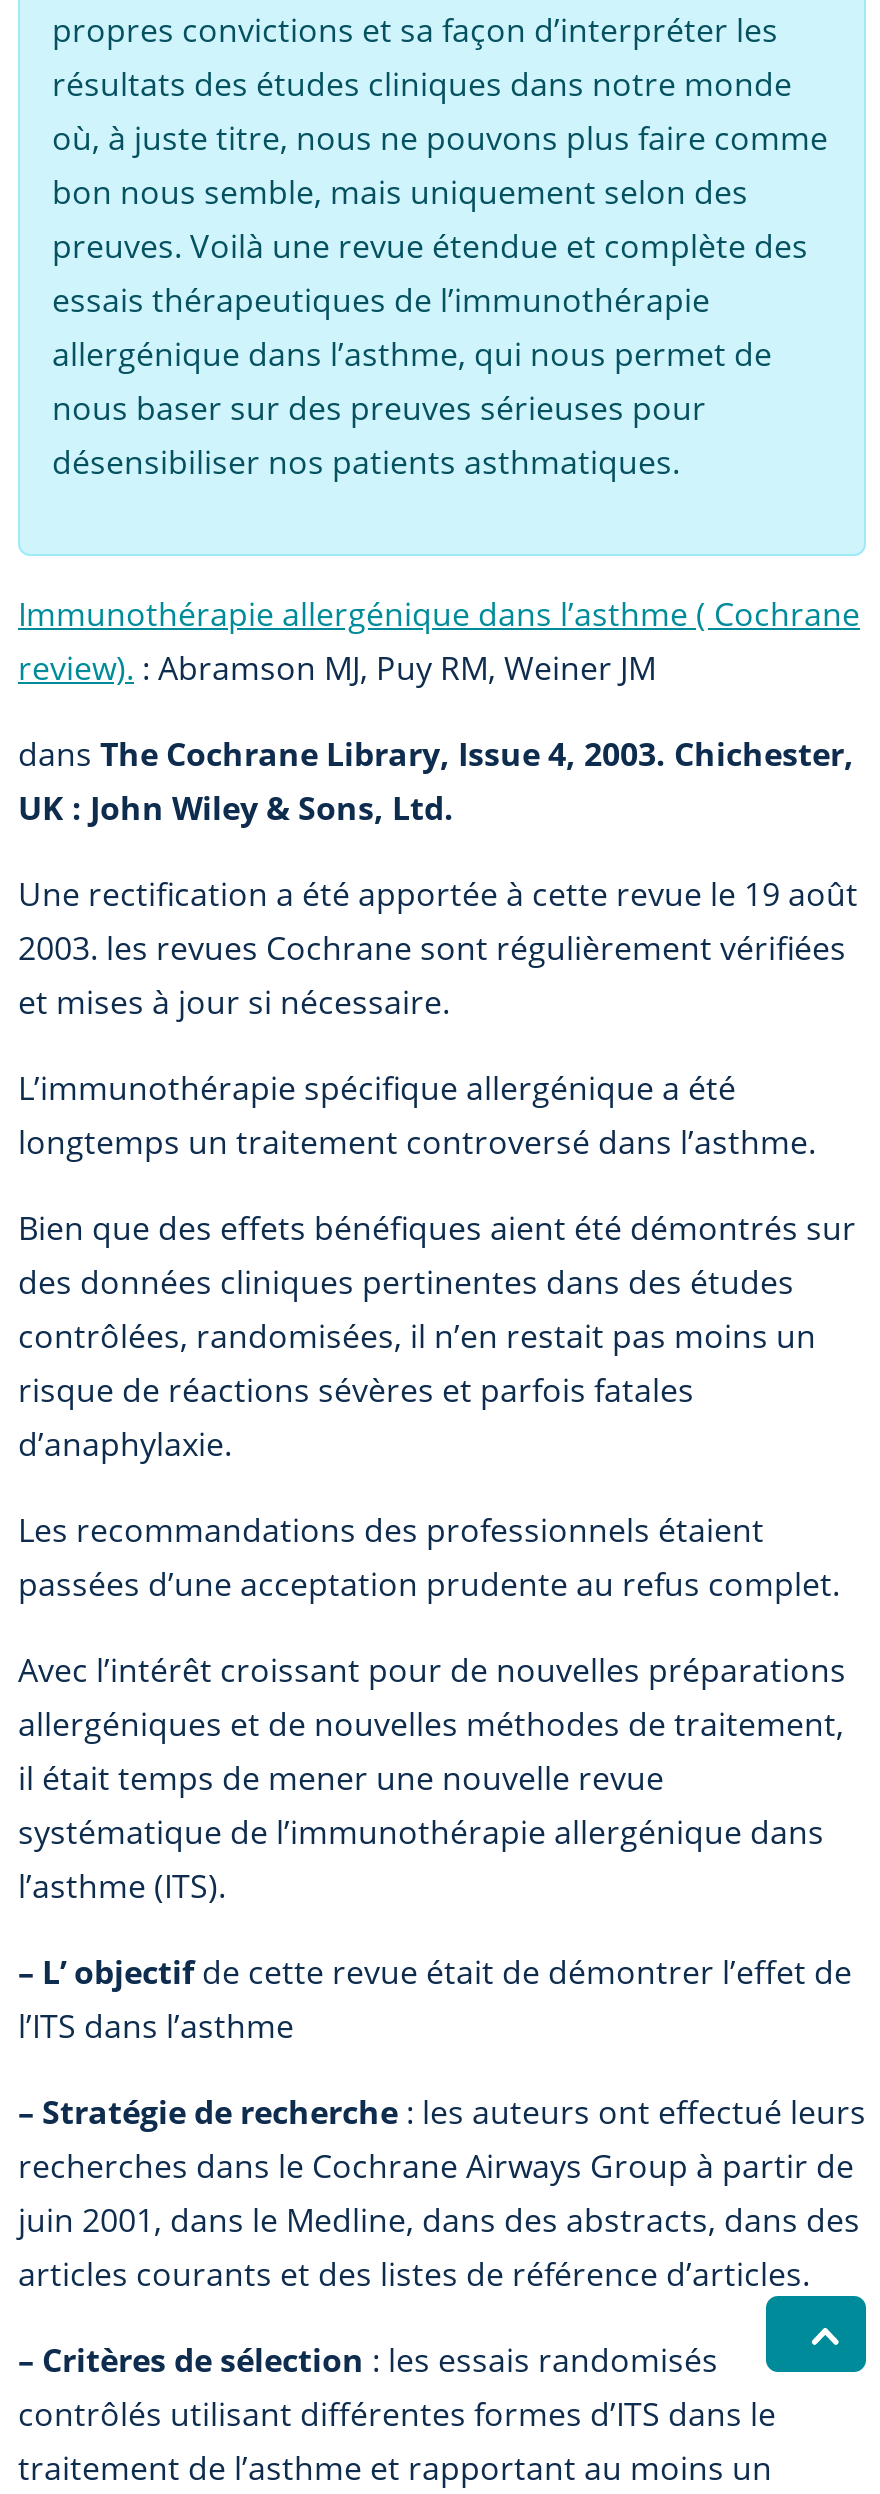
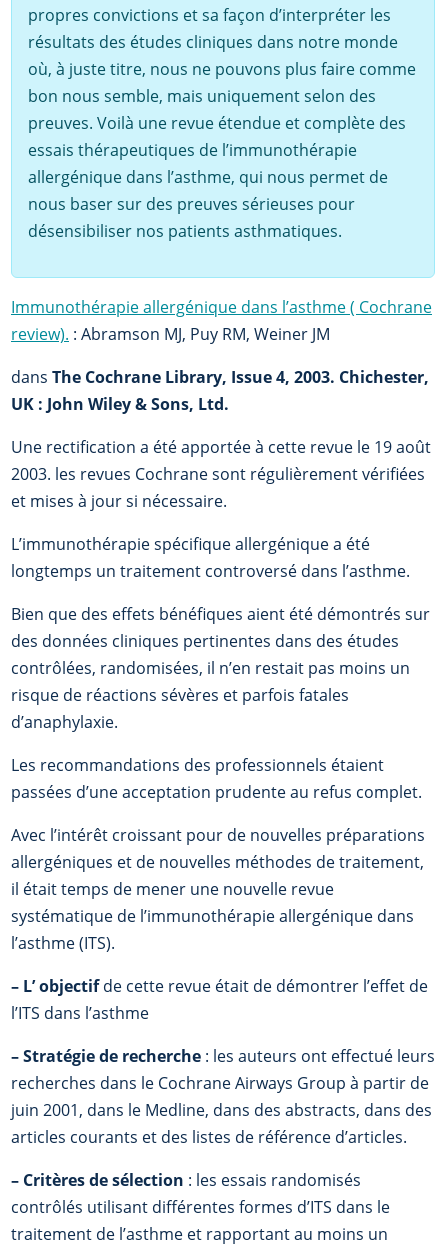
- [image]
